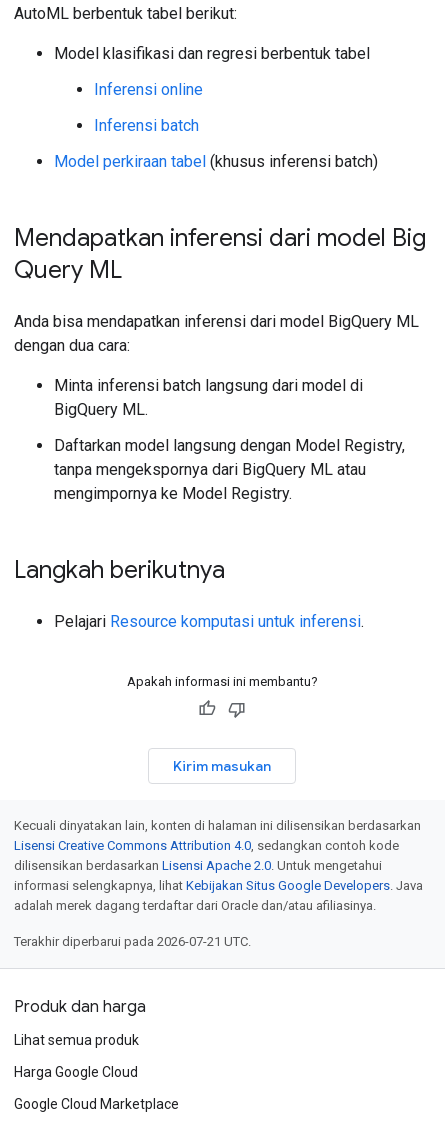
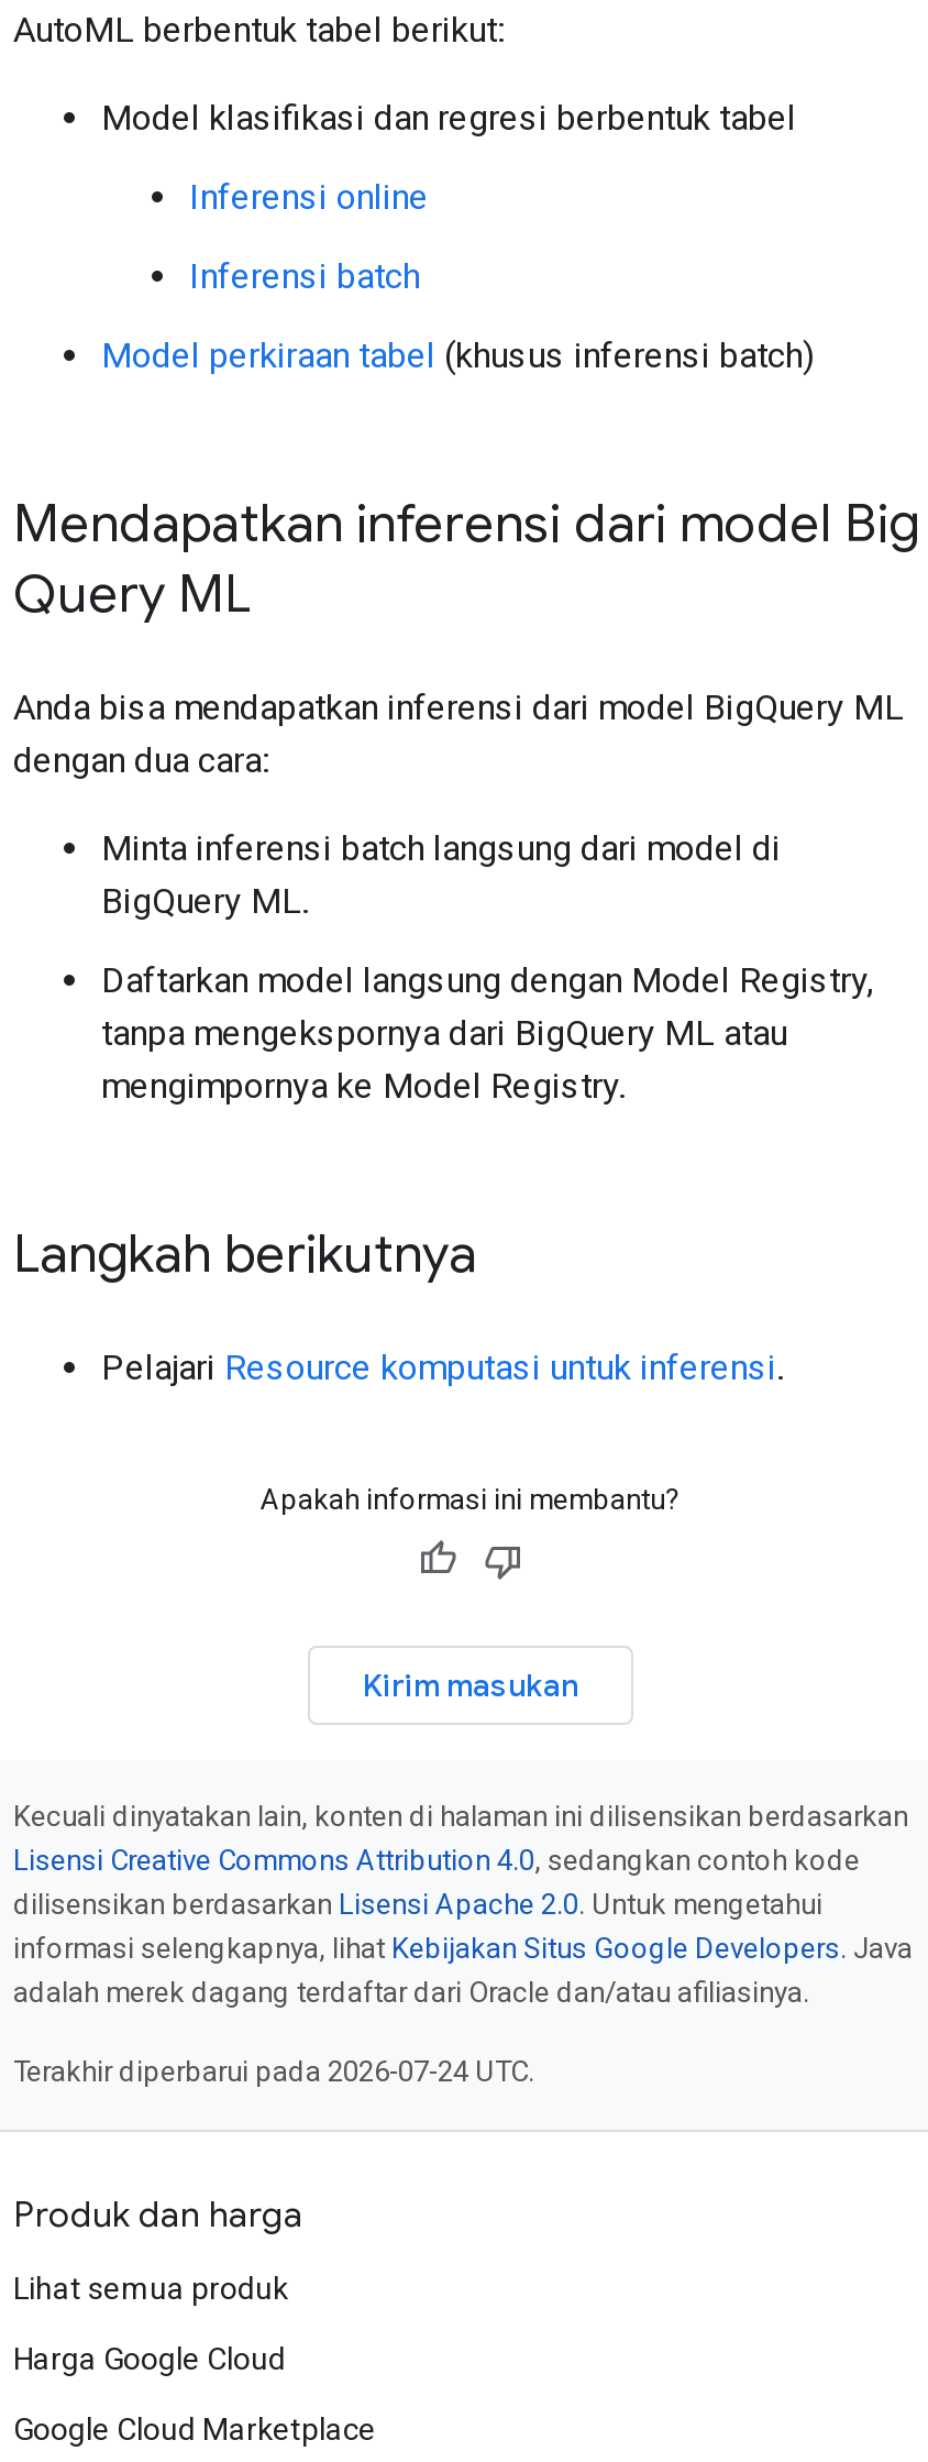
- Terakhir diperbarui pada 2026-07-21 UTC.
+ Terakhir diperbarui pada 2026-07-24 UTC.
